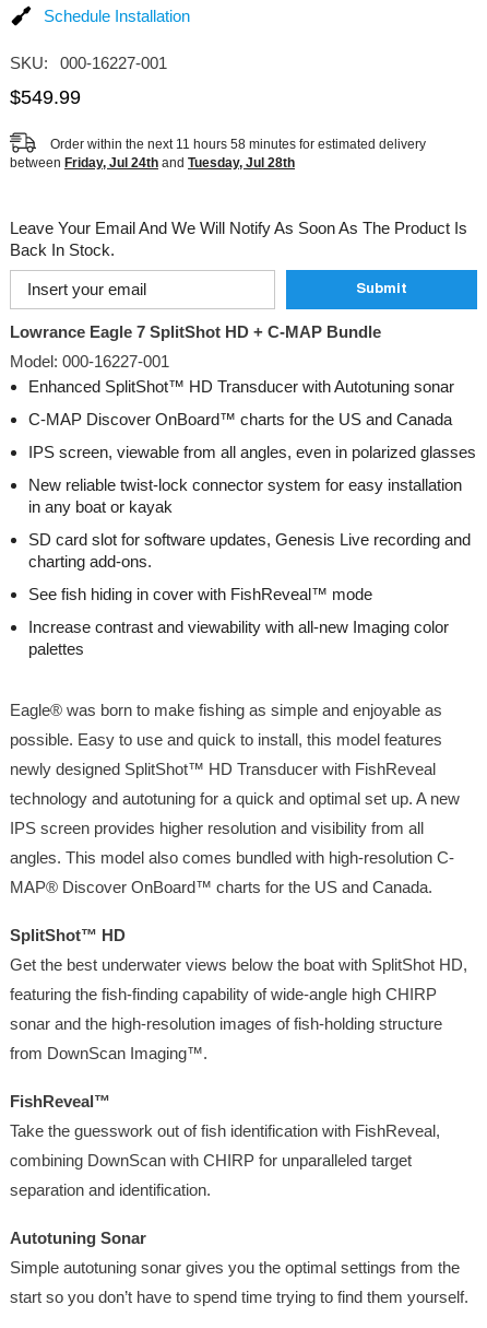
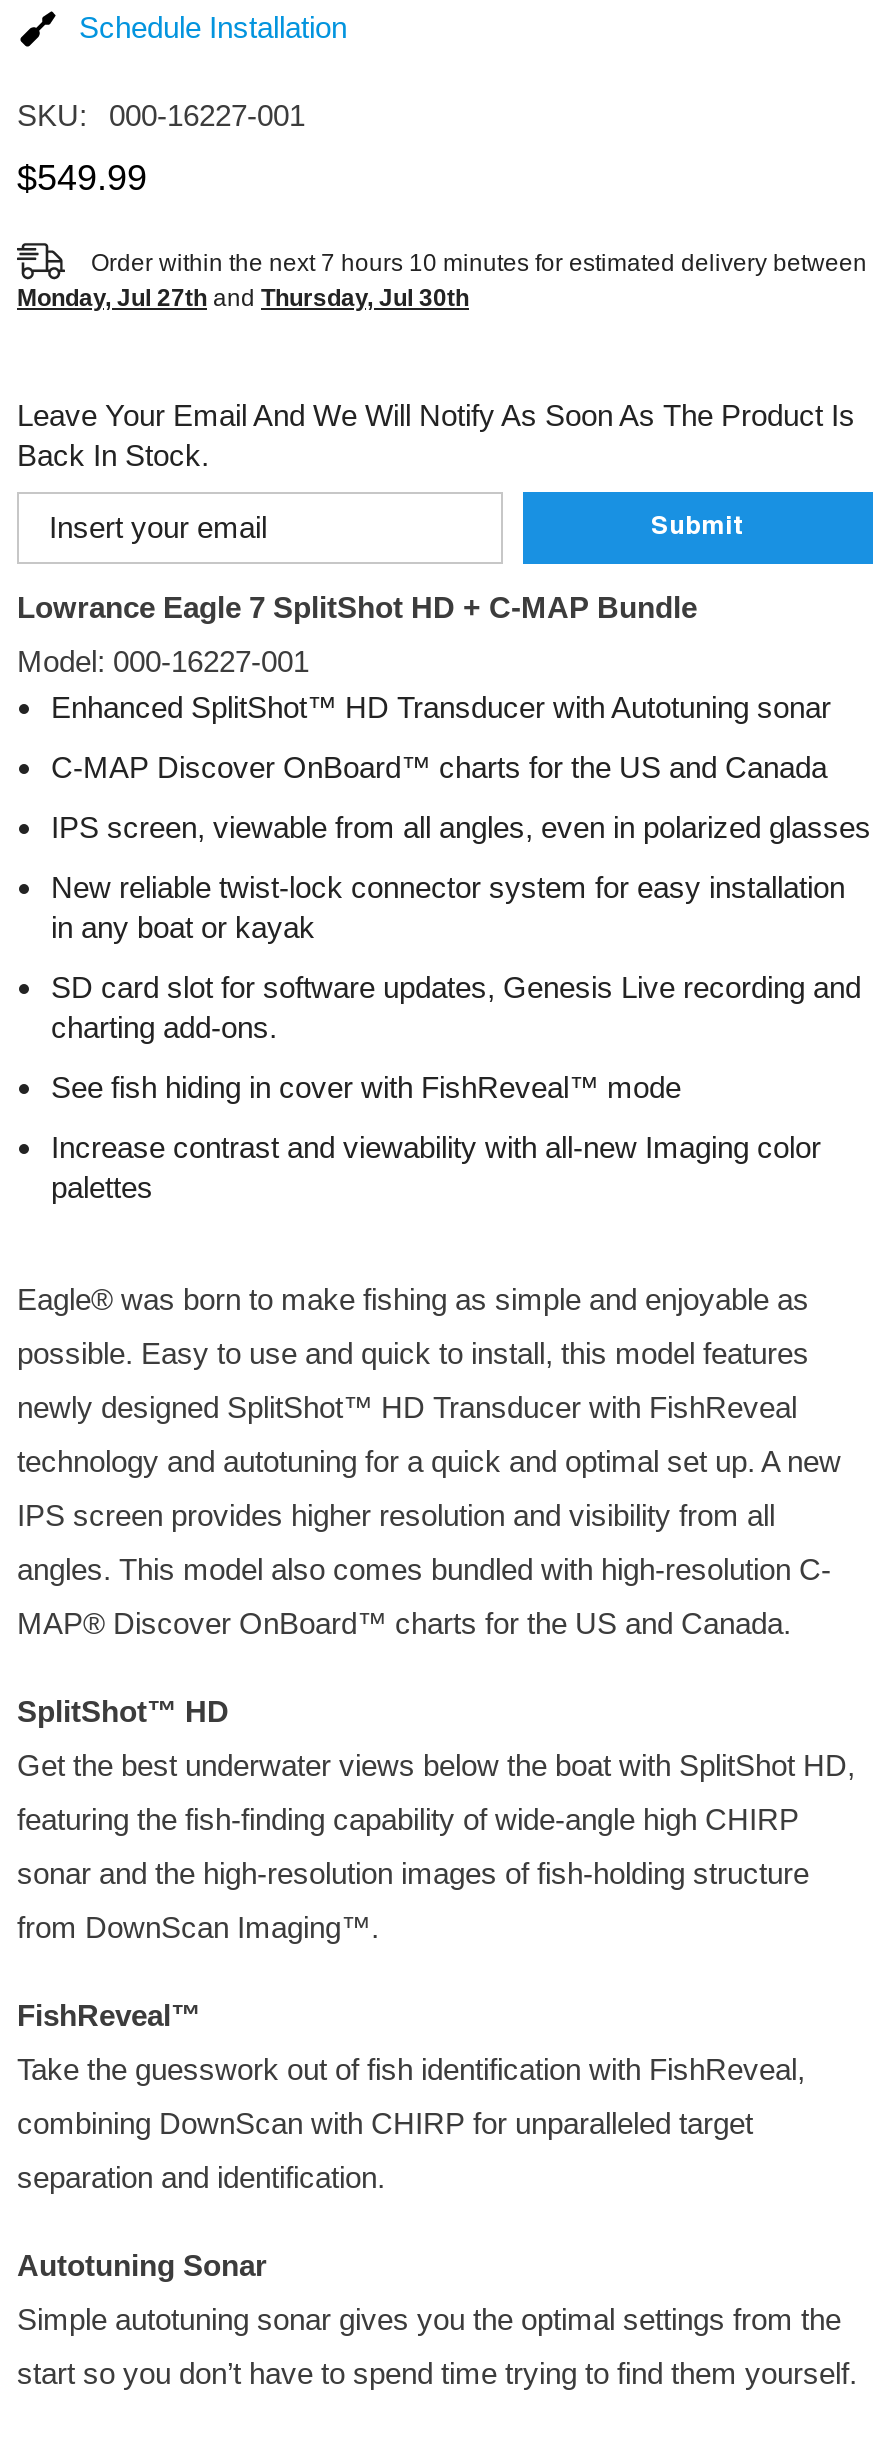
- Order within the next 11 hours 58 minutes for estimated delivery
- between Friday, Jul 24th and Tuesday, Jul 28th
+ Order within the next 7 hours 10 minutes for estimated delivery between
+ Monday, Jul 27th and Thursday, Jul 30th
